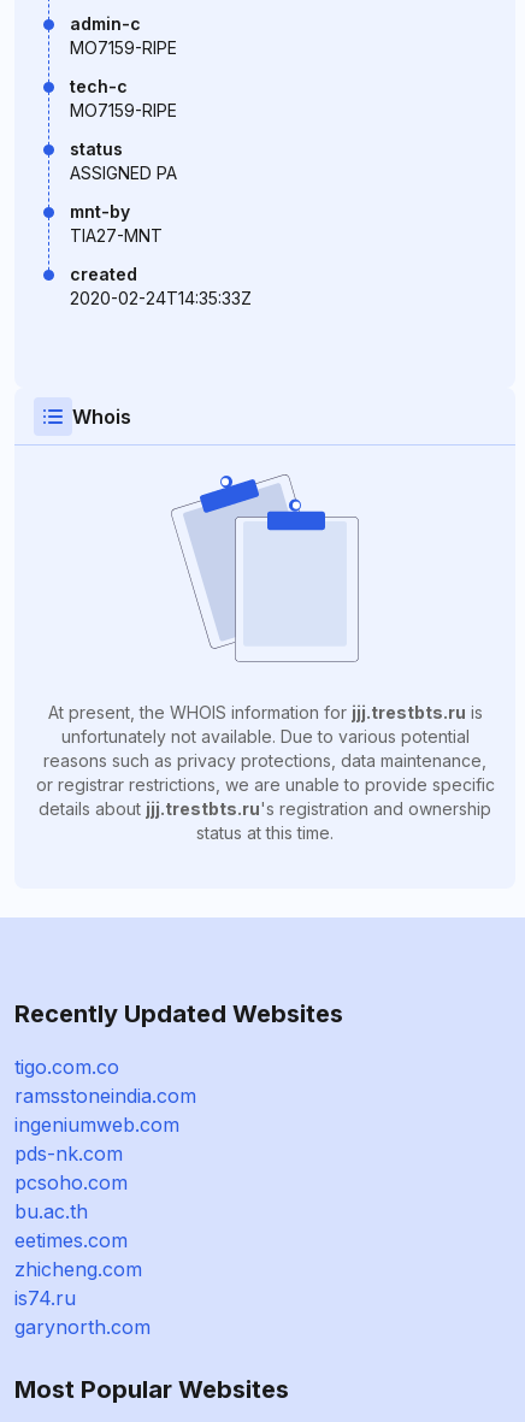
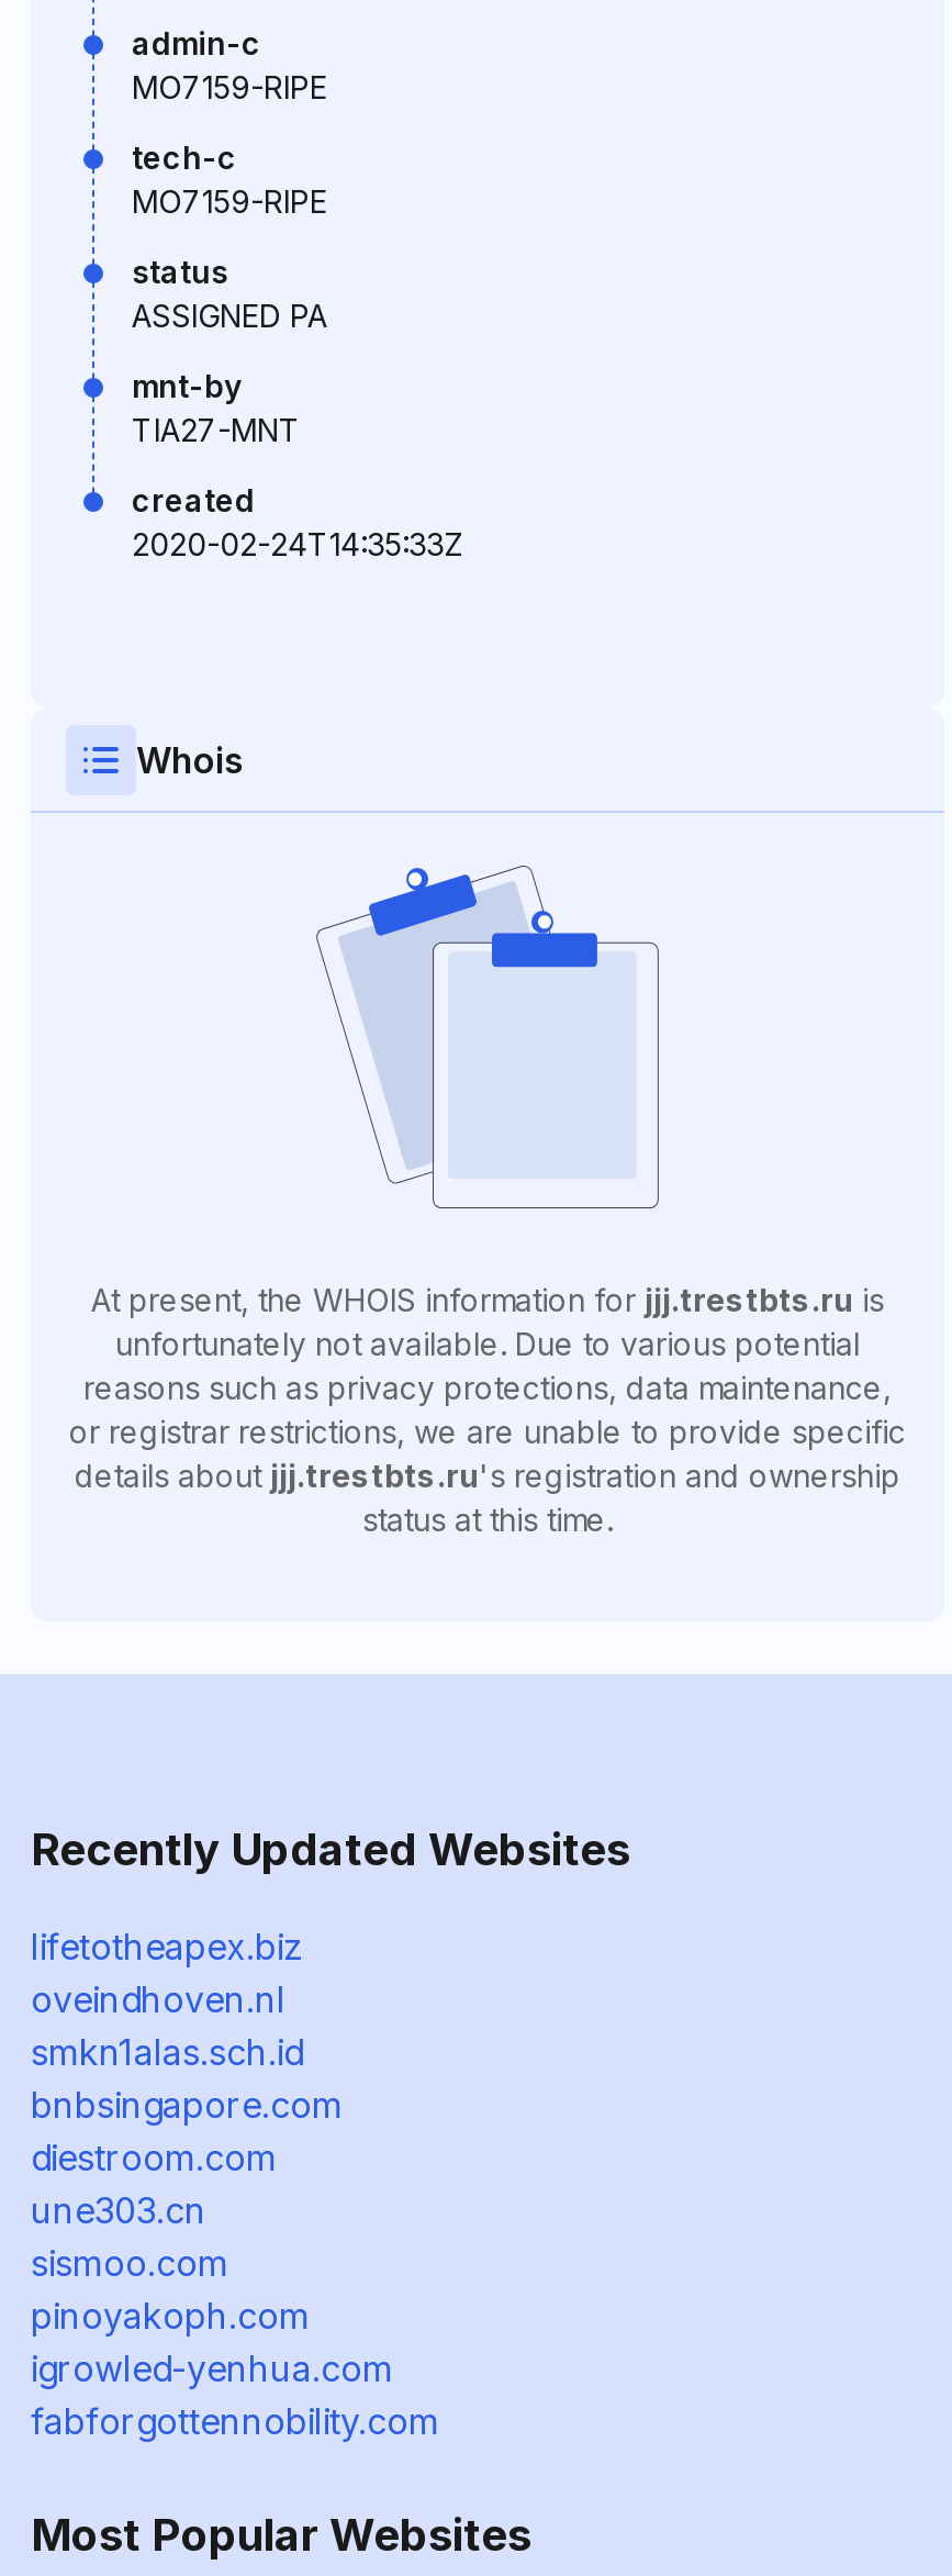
- tigo.com.co
- ramsstoneindia.com
- ingeniumweb.com
- pds-nk.com
- pcsoho.com
- bu.ac.th
- eetimes.com
- zhicheng.com
- is74.ru
- garynorth.com
+ lifetotheapex.biz
+ oveindhoven.nl
+ smkn1alas.sch.id
+ bnbsingapore.com
+ diestroom.com
+ une303.cn
+ sismoo.com
+ pinoyakoph.com
+ igrowled-yenhua.com
+ fabforgottennobility.com
